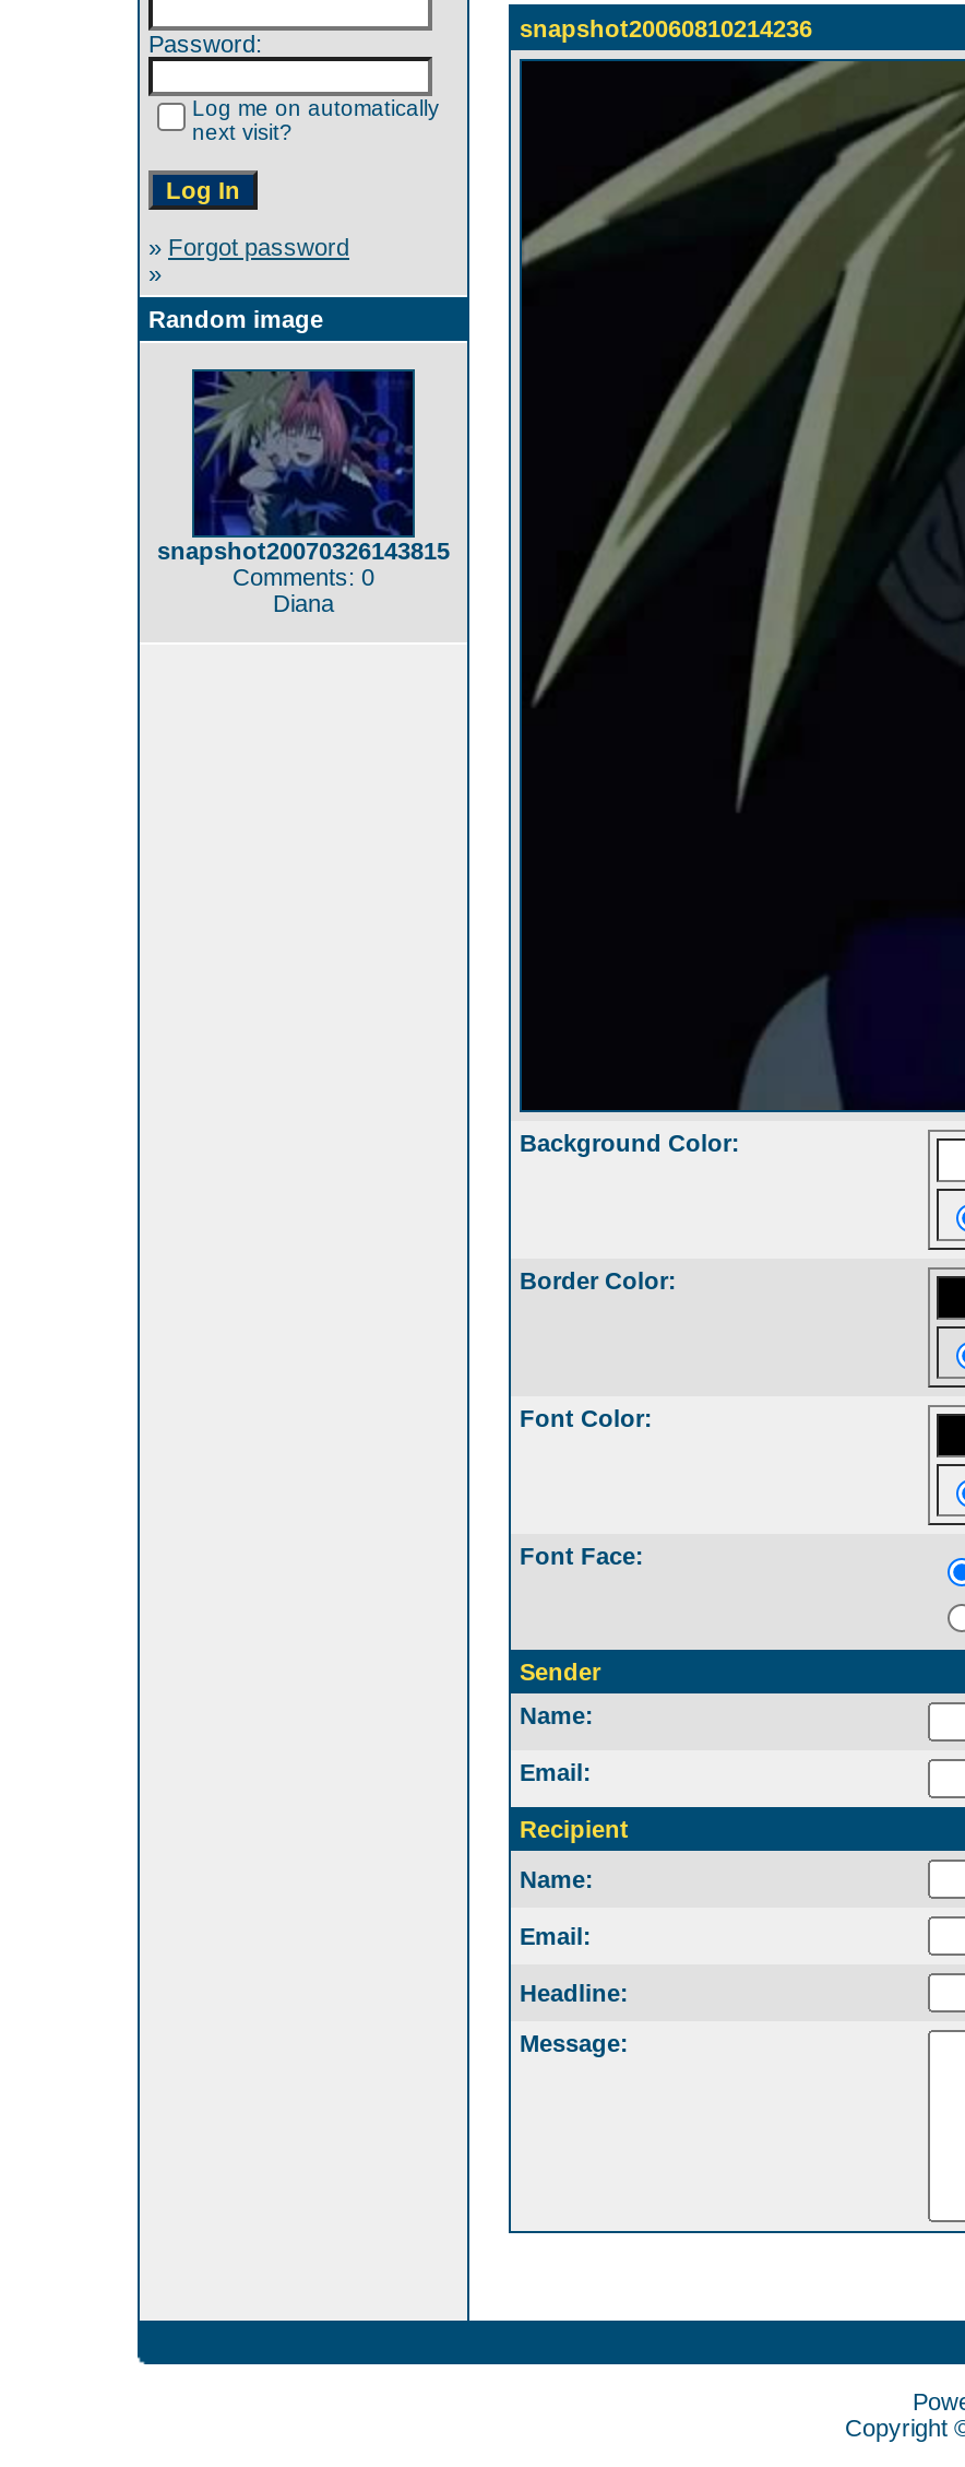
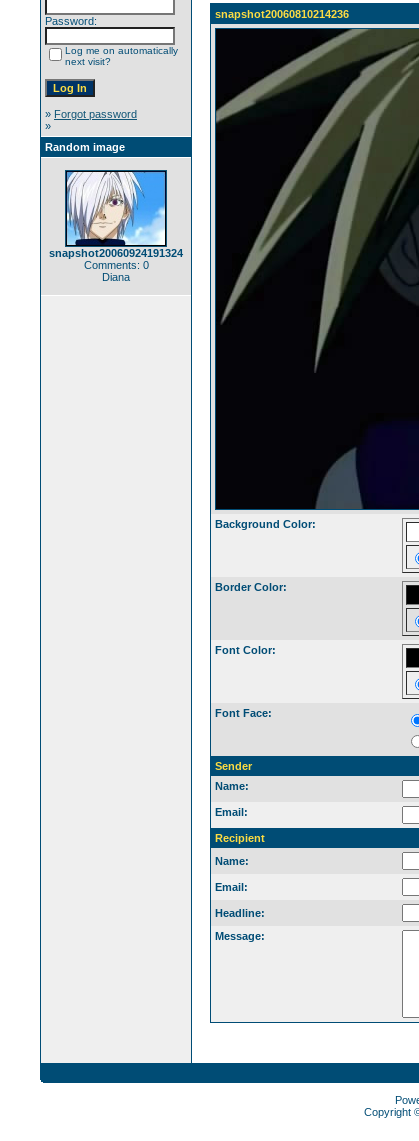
- [image]
- snapshot20070326143815
+ [image]
+ snapshot20060924191324
